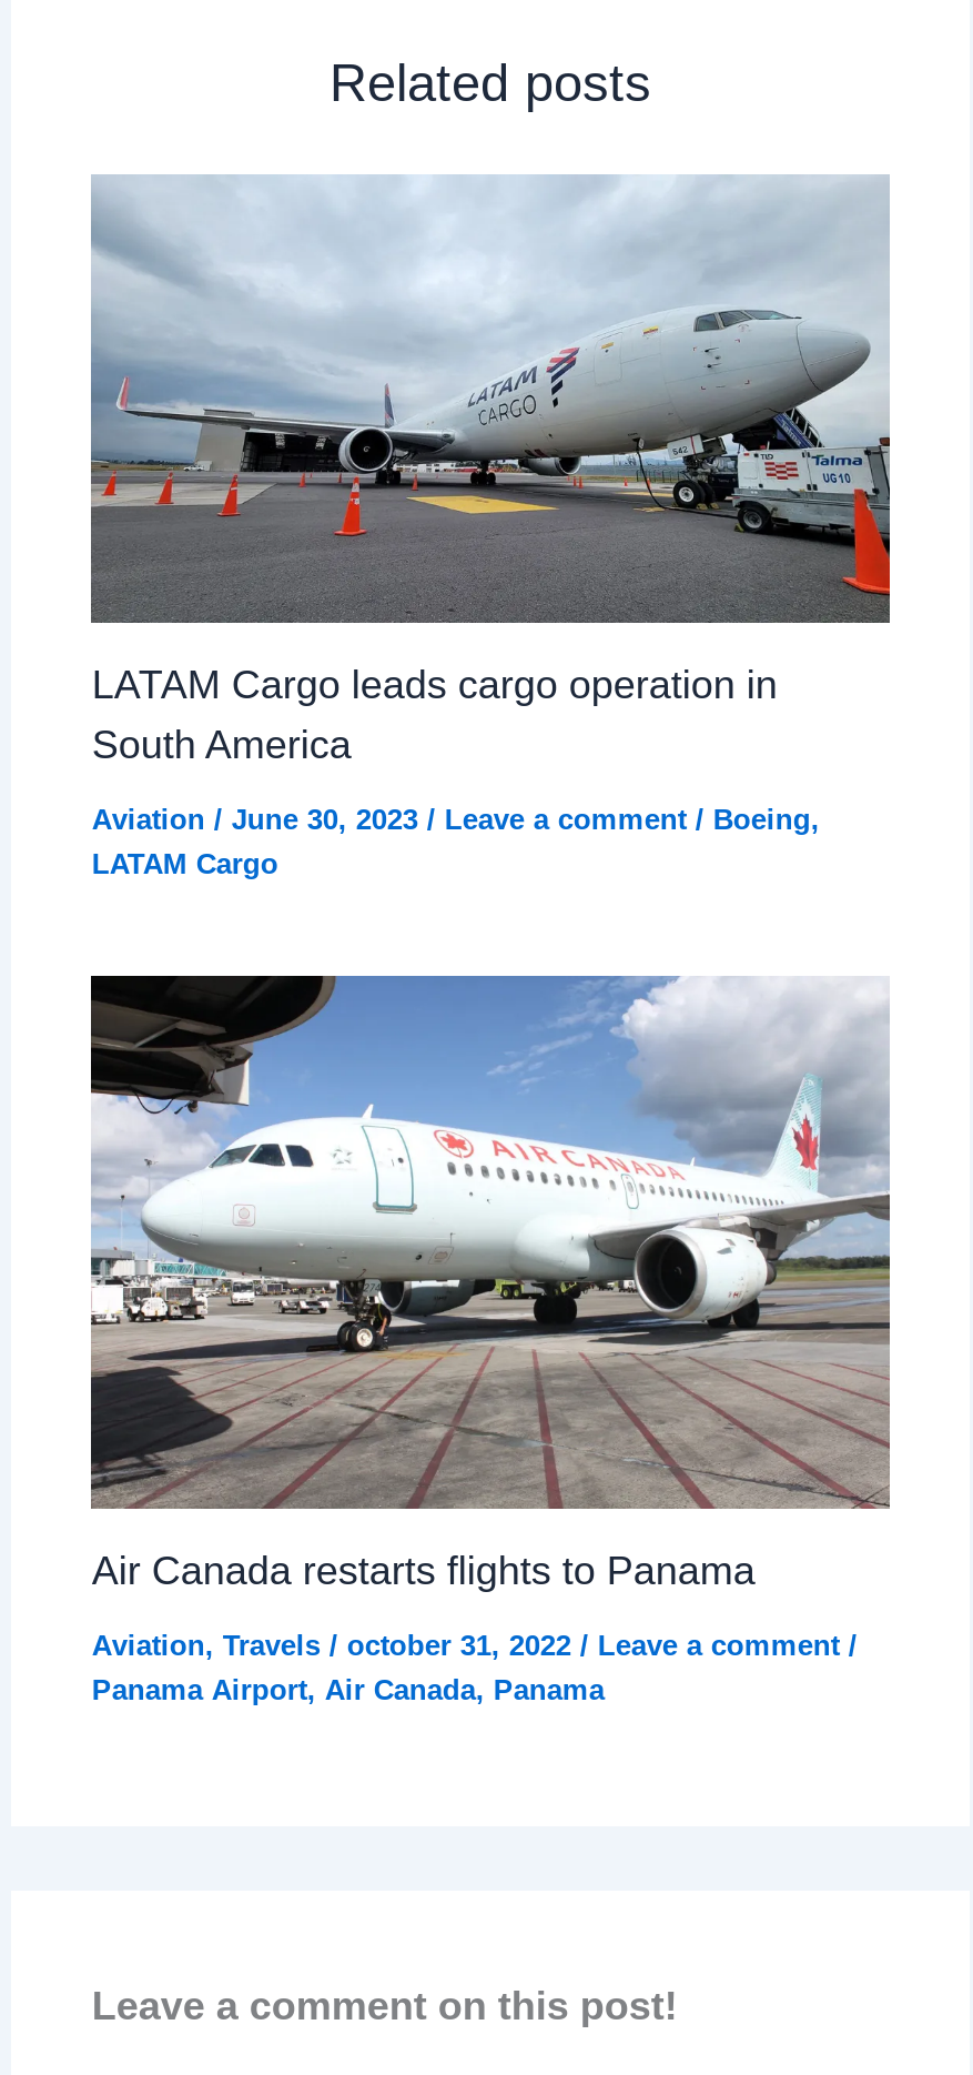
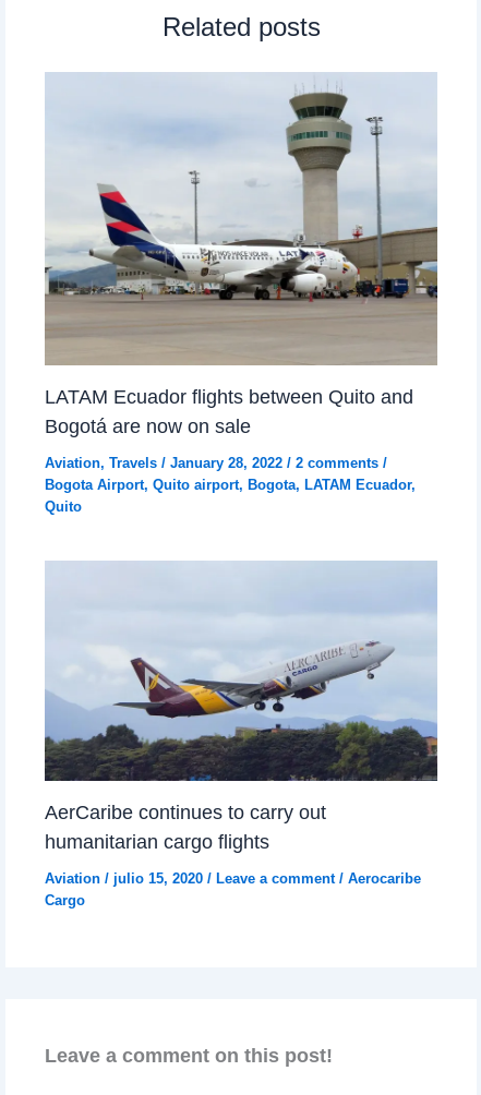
- [image]
- LATAM Cargo leads cargo operation in
- South America
+ [image]
+ LATAM Ecuador flights between Quito and
+ Bogotá are now on sale

- Aviation / June 30, 2023 / Leave a comment / Boeing,
- LATAM Cargo
+ Aviation, Travels / January 28, 2022 / 2 comments /
+ Bogota Airport, Quito airport, Bogota, LATAM Ecuador,
+ Quito

- [image]
- Air Canada restarts flights to Panama
+ [image]
+ AerCaribe continues to carry out
+ humanitarian cargo flights

- Aviation, Travels / october 31, 2022 / Leave a comment /
- Panama Airport, Air Canada, Panama
+ Aviation / julio 15, 2020 / Leave a comment / Aerocaribe
+ Cargo
